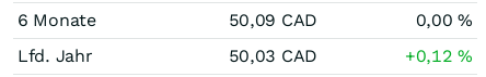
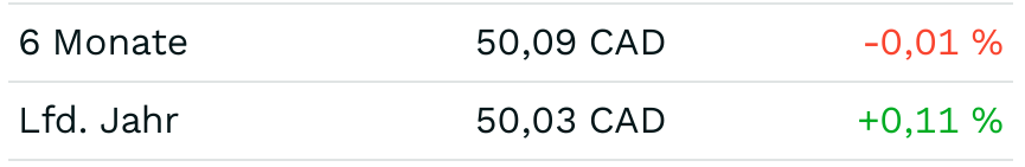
- 0,00%
+ -0,01%

- +0,12%
+ +0,11%
